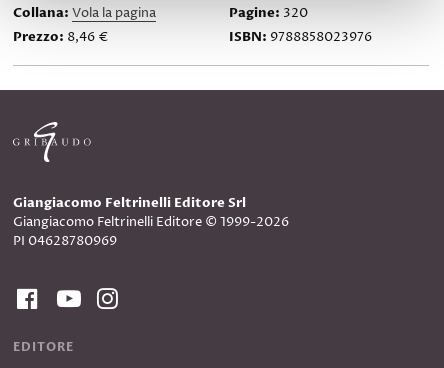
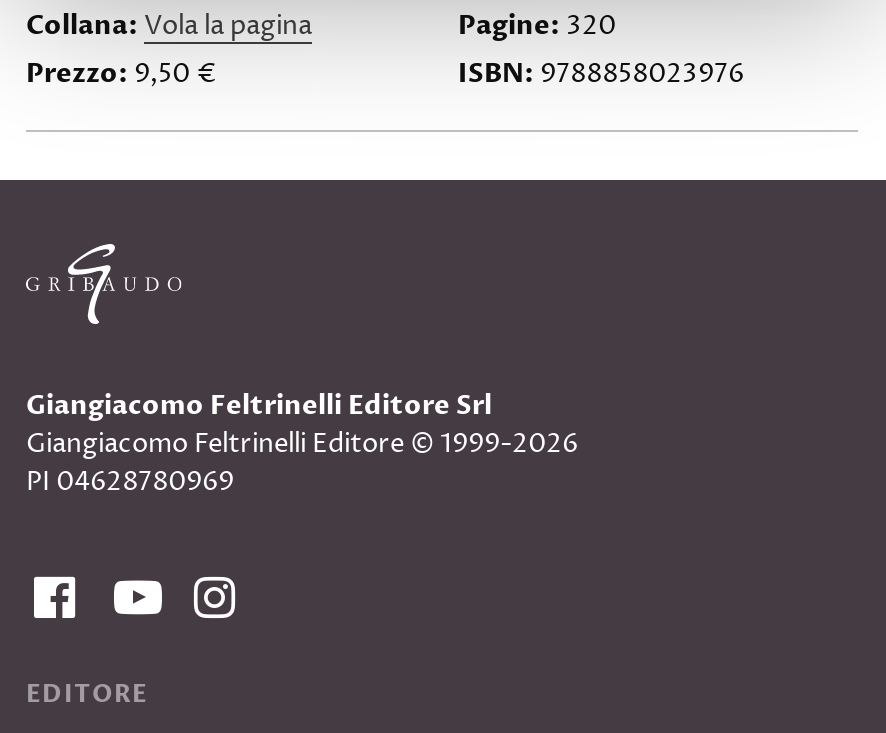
- Prezzo: 8,46 €
+ Prezzo: 9,50 €
